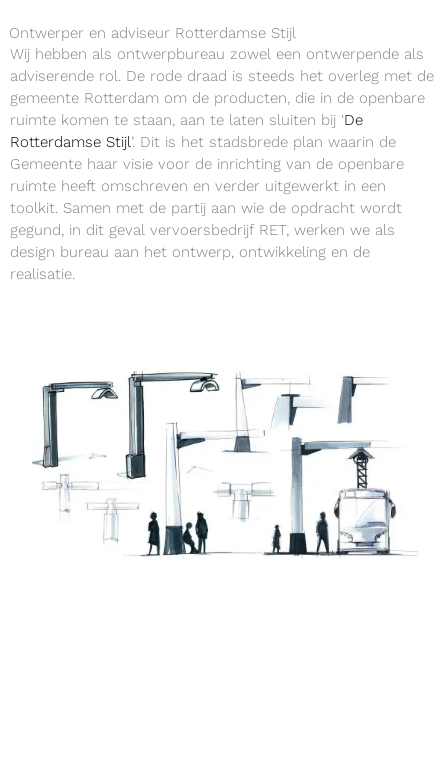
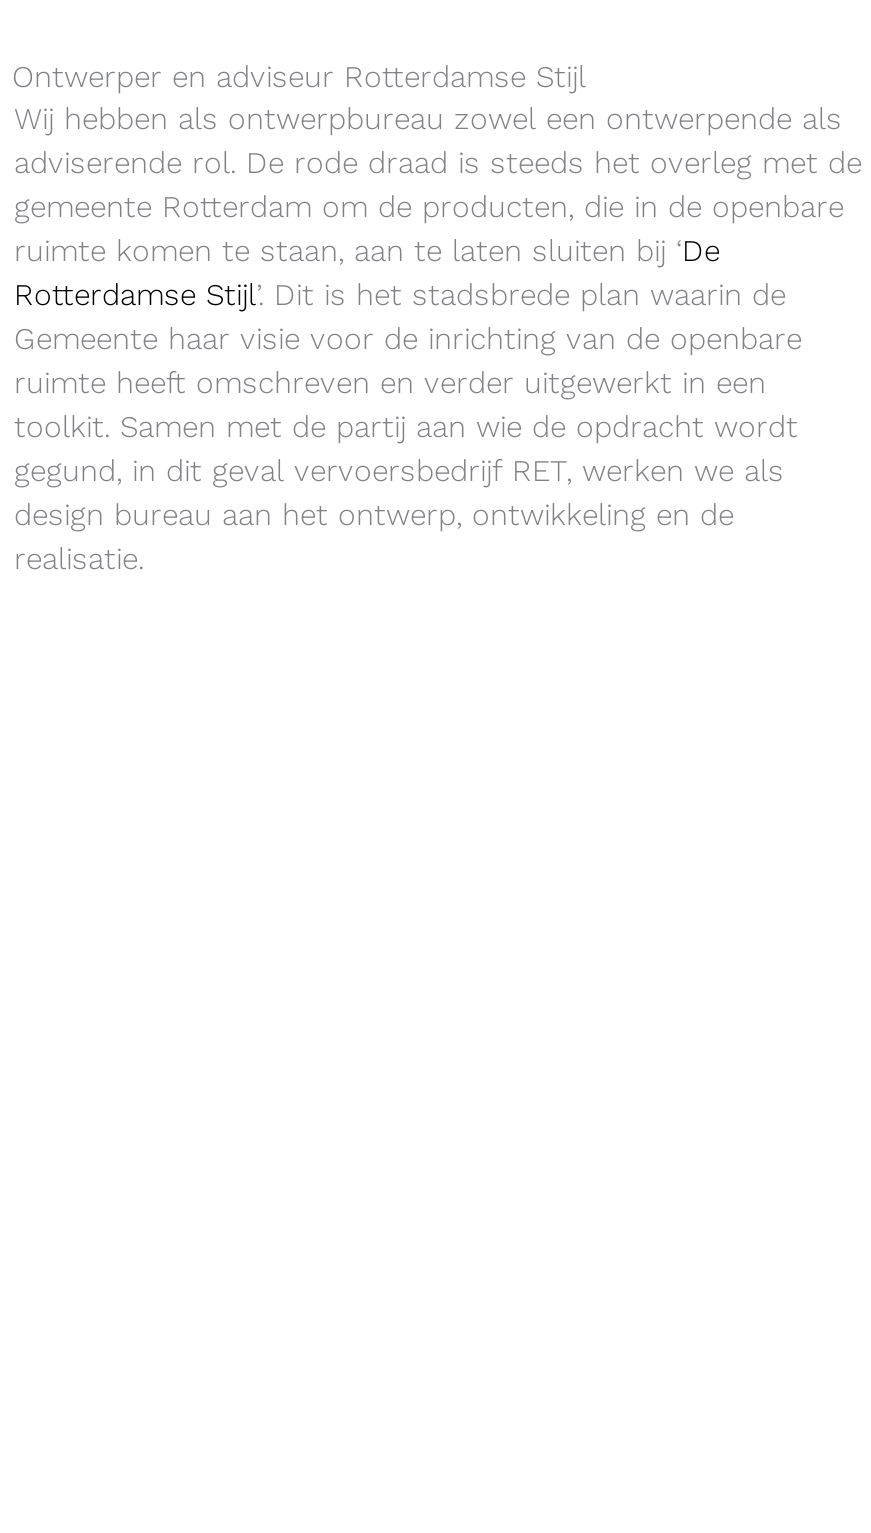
- [image]
